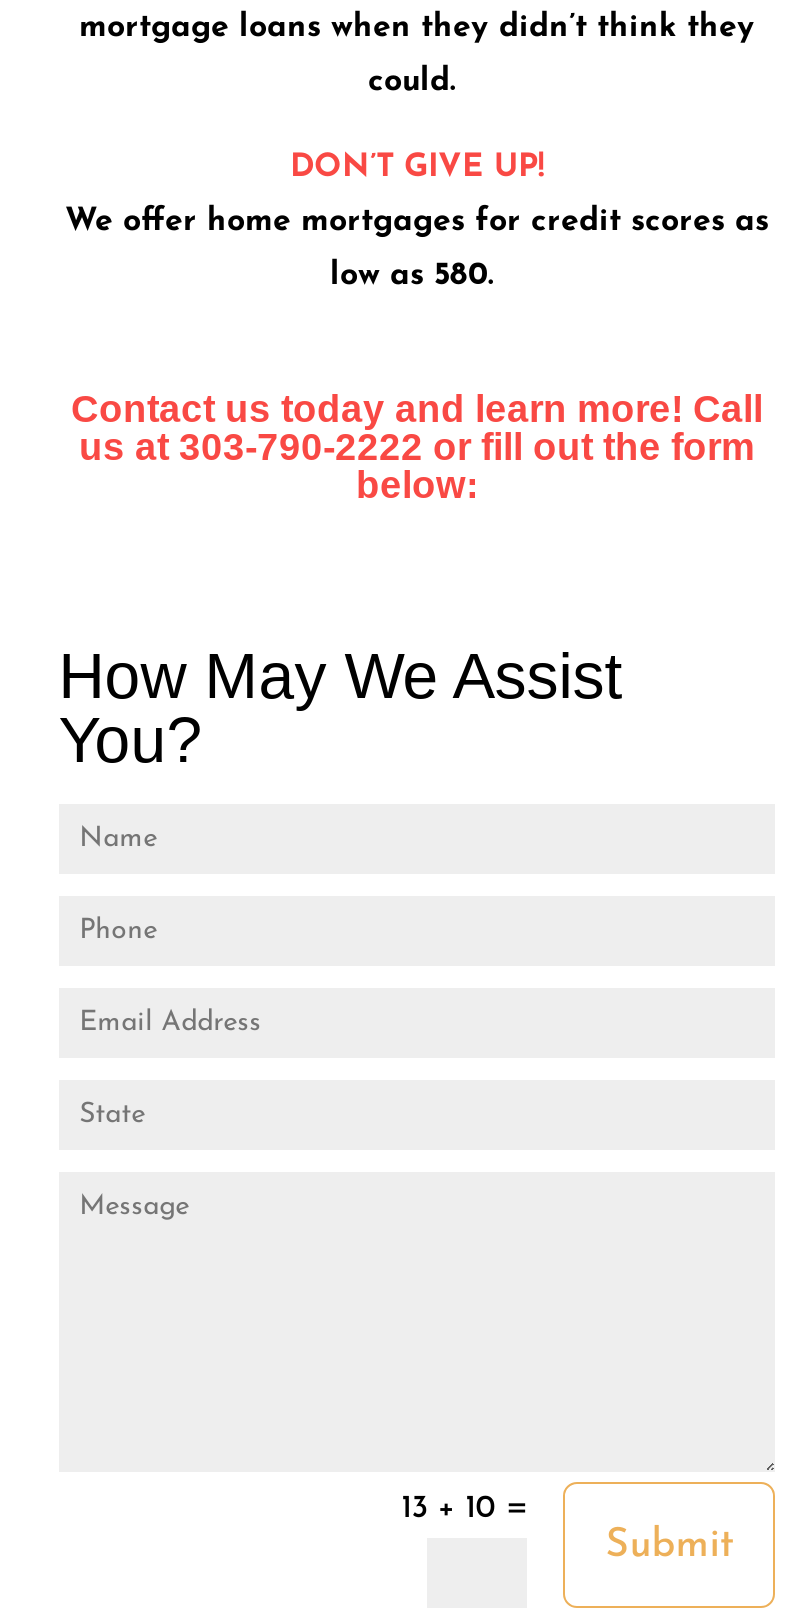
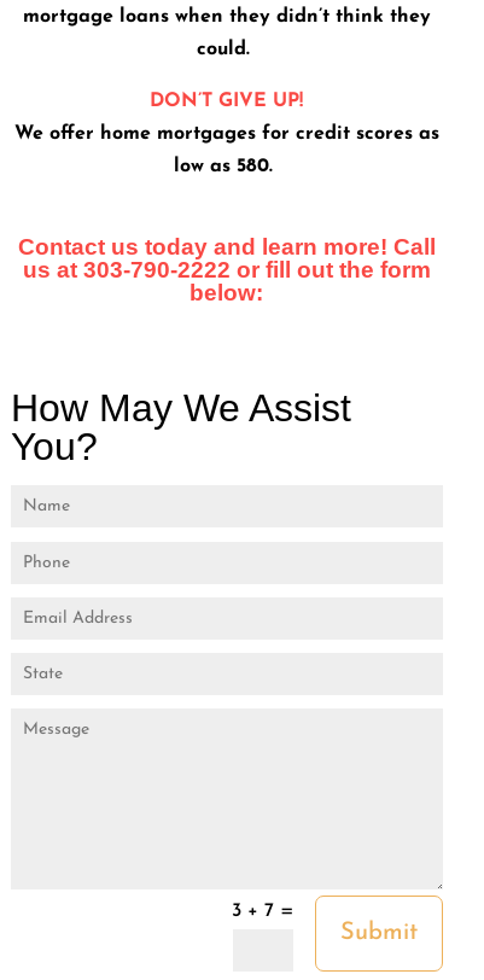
- 13 + 10 =
+ 3 + 7 =
